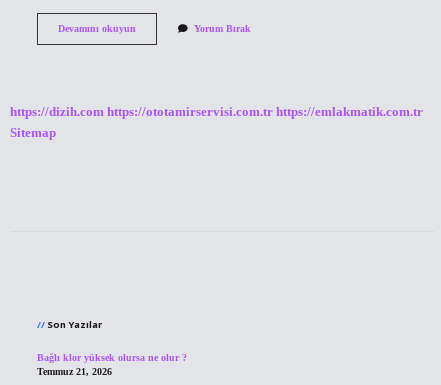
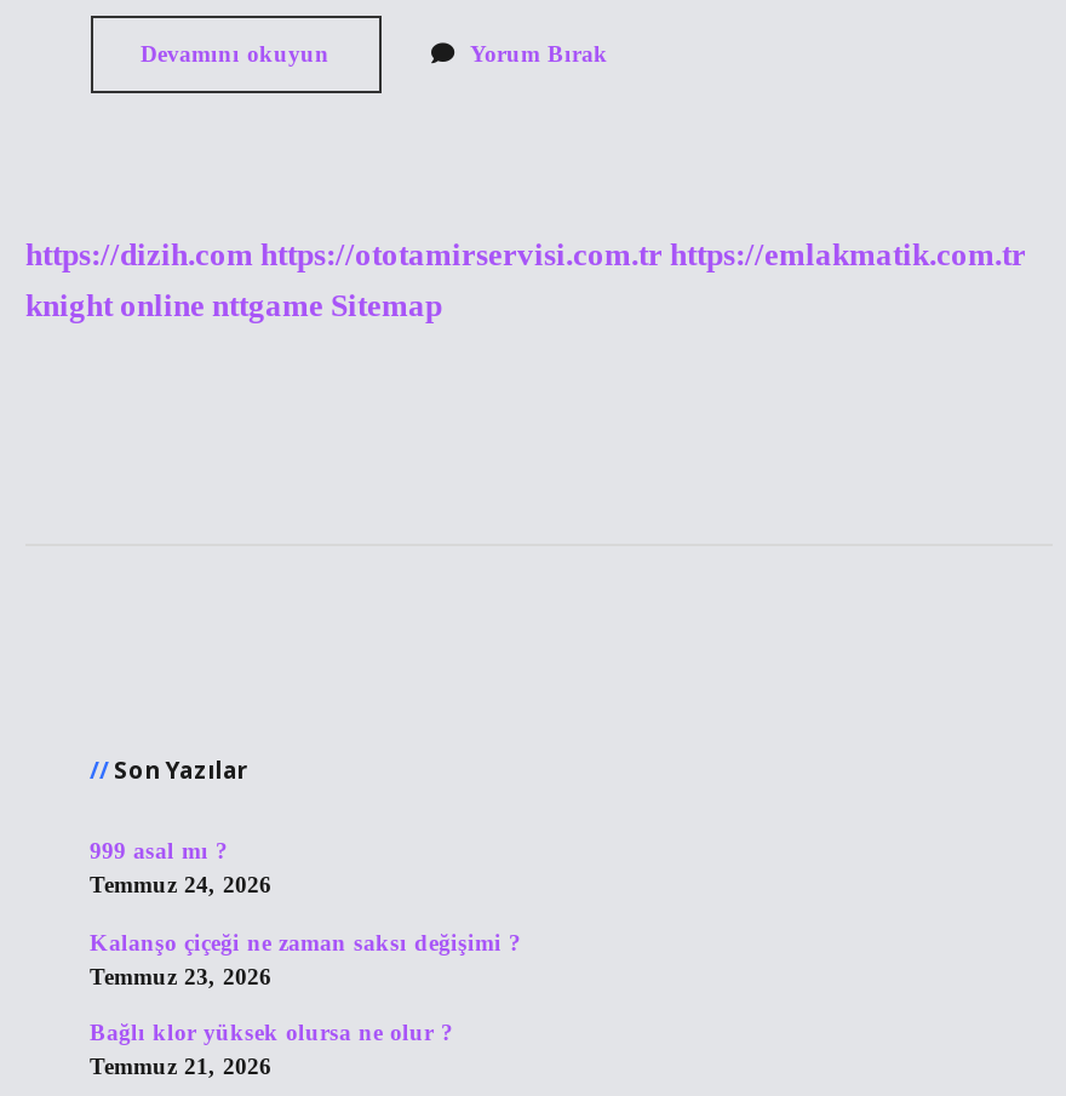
- Sitemap
+ knight online nttgame Sitemap

+ 999 asal mı ?
+ Temmuz 24, 2026
+ Kalanşo çiçeği ne zaman saksı değişimi ?
+ Temmuz 23, 2026
